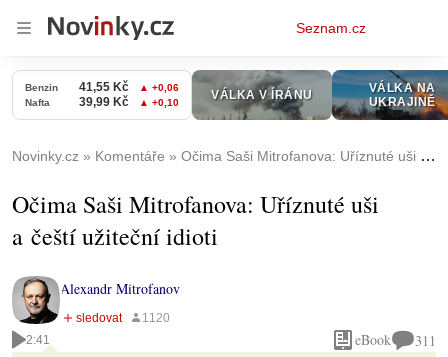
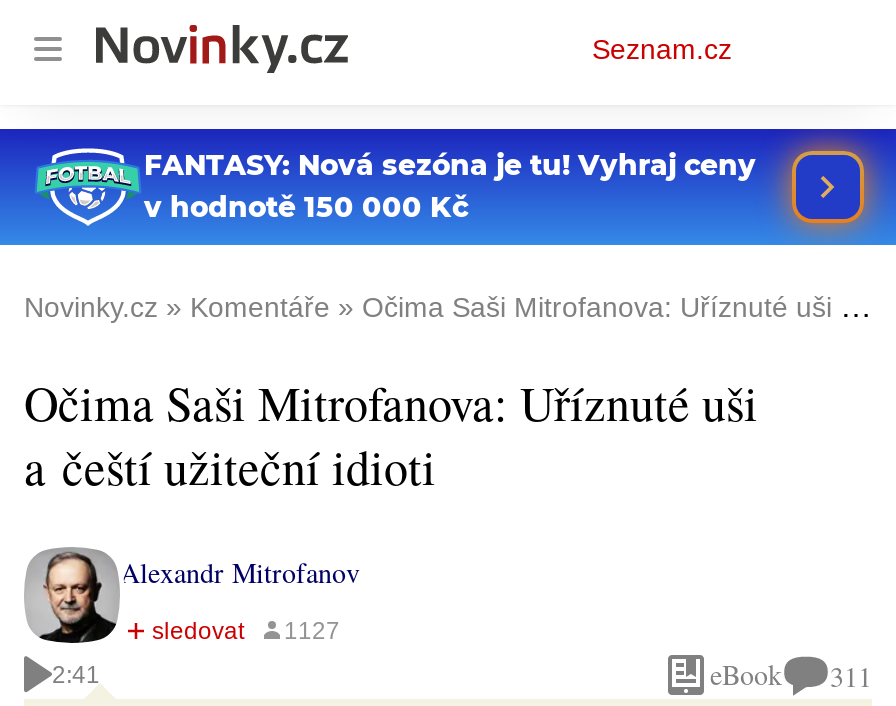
- [image]
+ [image]
